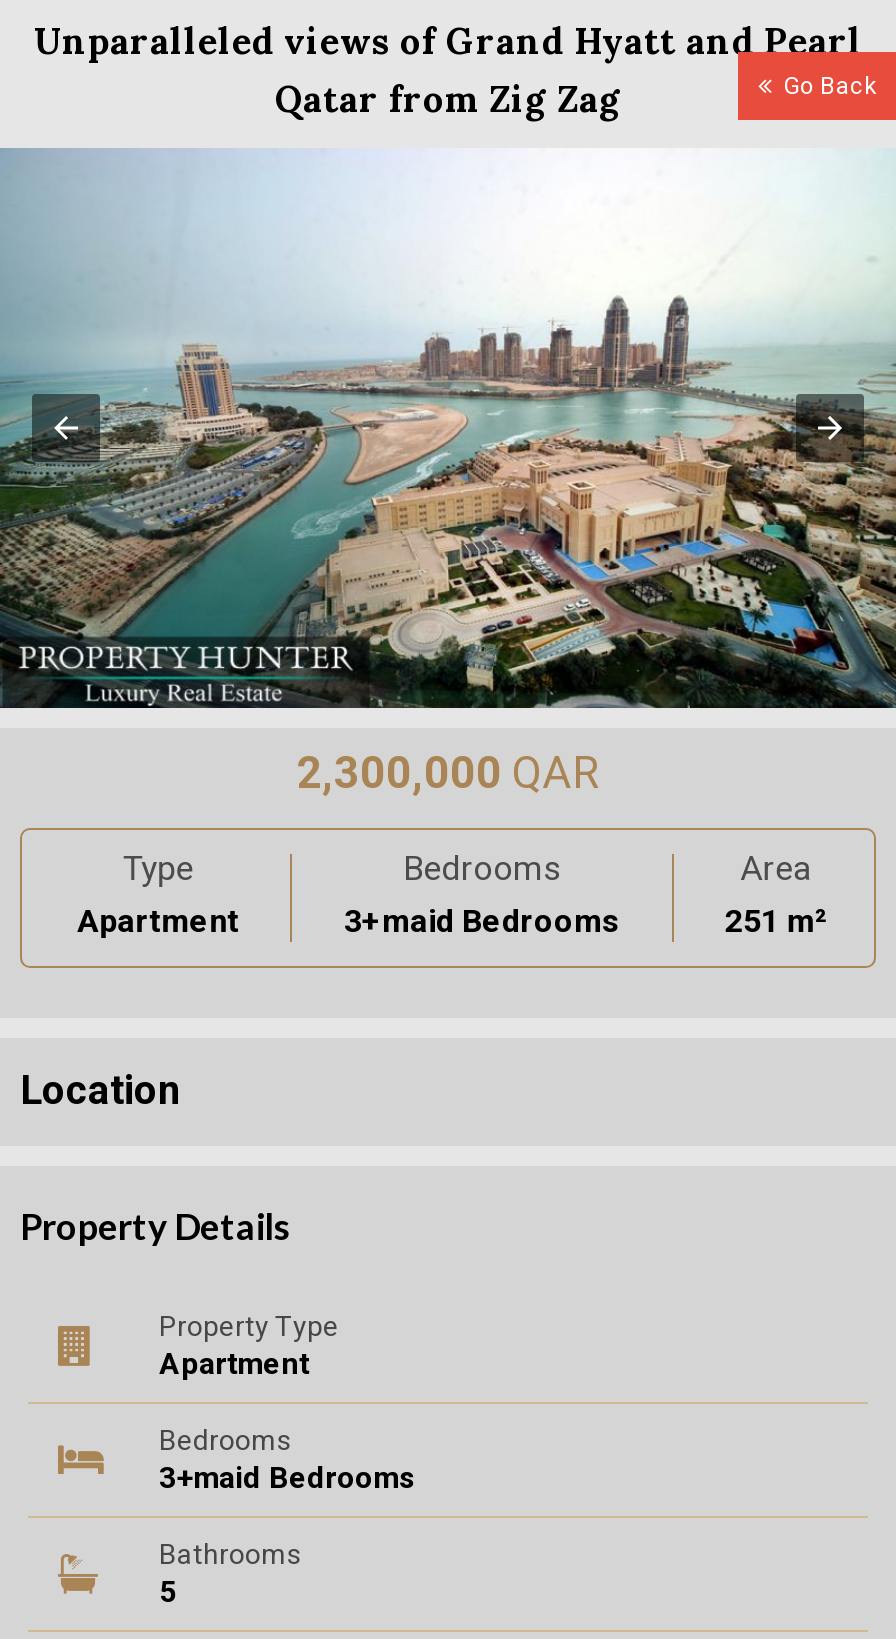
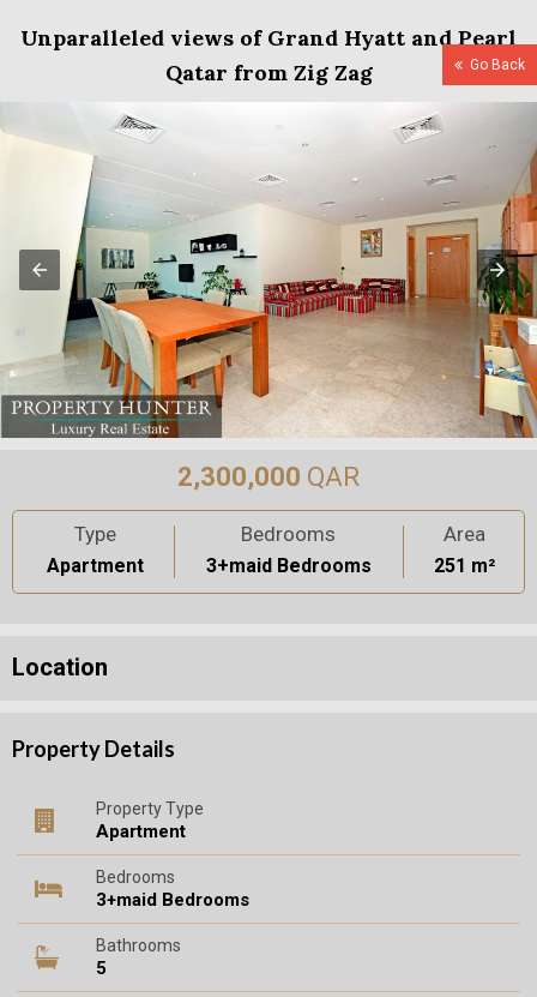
- [image]
+ [image]
